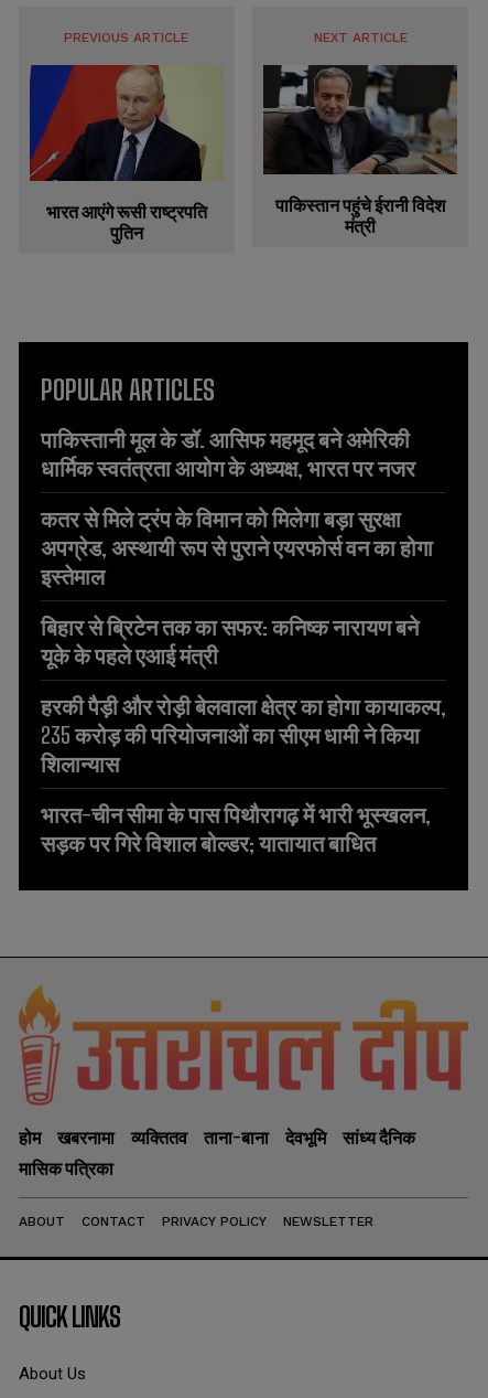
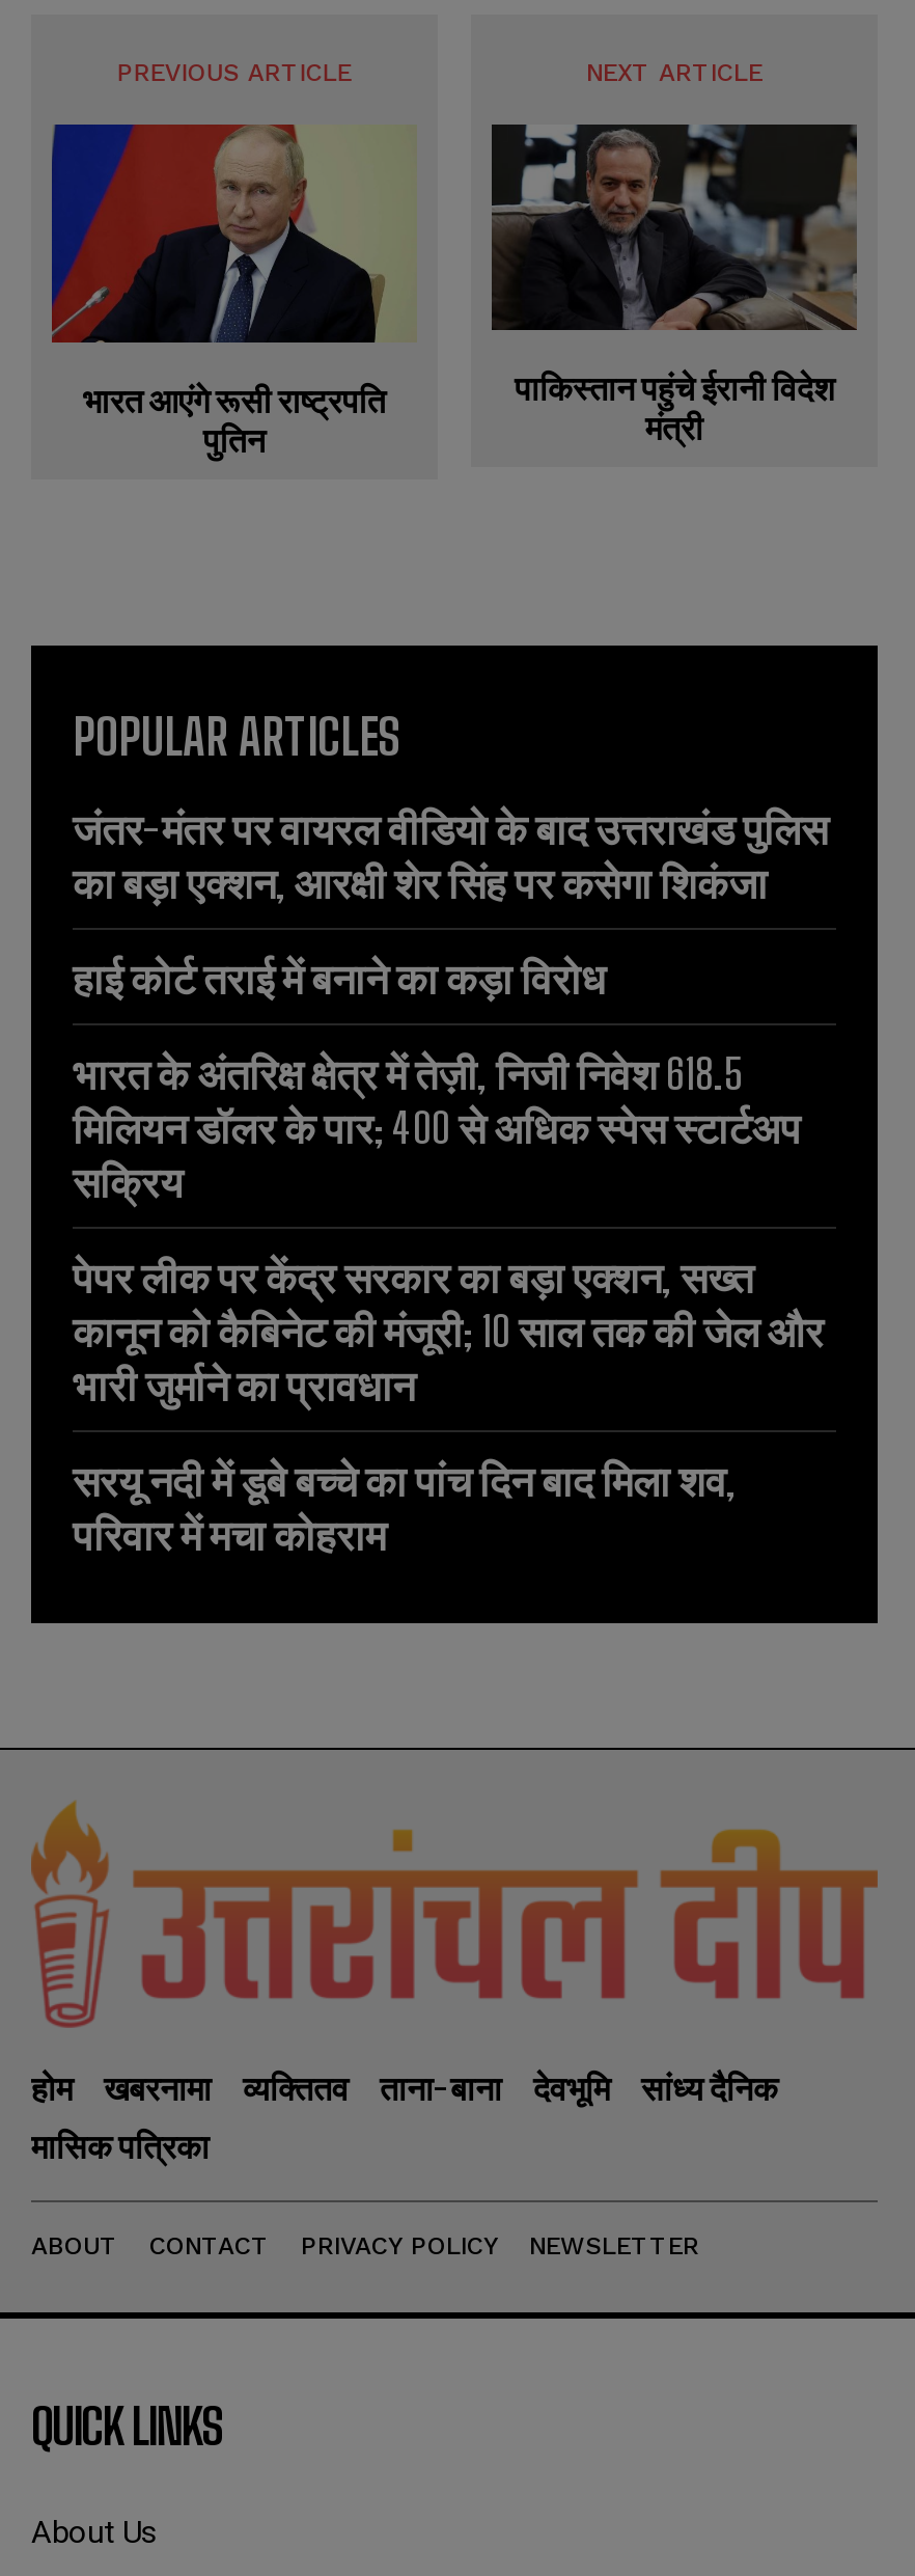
- पाकिस्तानी मूल के डॉ. आसिफ महमूद बने अमेरिकी
- धार्मिक स्वतंत्रता आयोग के अध्यक्ष, भारत पर नजर
+ जंतर-मंतर पर वायरल वीडियो के बाद उत्तराखंड पुलिस
+ का बड़ा एक्शन, आरक्षी शेर सिंह पर कसेगा शिकंजा

- कतर से मिले ट्रंप के विमान को मिलेगा बड़ा सुरक्षा
- अपग्रेड, अस्थायी रूप से पुराने एयरफोर्स वन का होगा
- इस्तेमाल
+ हाई कोर्ट तराई में बनाने का कड़ा विरोध

- बिहार से ब्रिटेन तक का सफर: कनिष्क नारायण बने
- यूके के पहले एआई मंत्री
+ भारत के अंतरिक्ष क्षेत्र में तेज़ी, निजी निवेश 618.5
+ मिलियन डॉलर के पार; 400 से अधिक स्पेस स्टार्टअप
+ सक्रिय

- हरकी पैड़ी और रोड़ी बेलवाला क्षेत्र का होगा कायाकल्प,
- 235 करोड़ की परियोजनाओं का सीएम धामी ने किया
- शिलान्यास
+ पेपर लीक पर केंद्र सरकार का बड़ा एक्शन, सख्त
+ कानून को कैबिनेट की मंजूरी; 10 साल तक की जेल और
+ भारी जुर्माने का प्रावधान

- भारत-चीन सीमा के पास पिथौरागढ़ में भारी भूस्खलन,
- सड़क पर गिरे विशाल बोल्डर; यातायात बाधित
+ सरयू नदी में डूबे बच्चे का पांच दिन बाद मिला शव,
+ परिवार में मचा कोहराम
